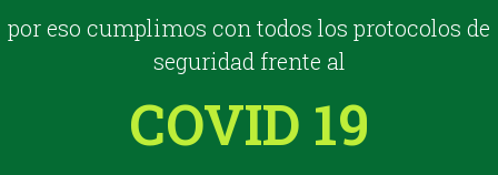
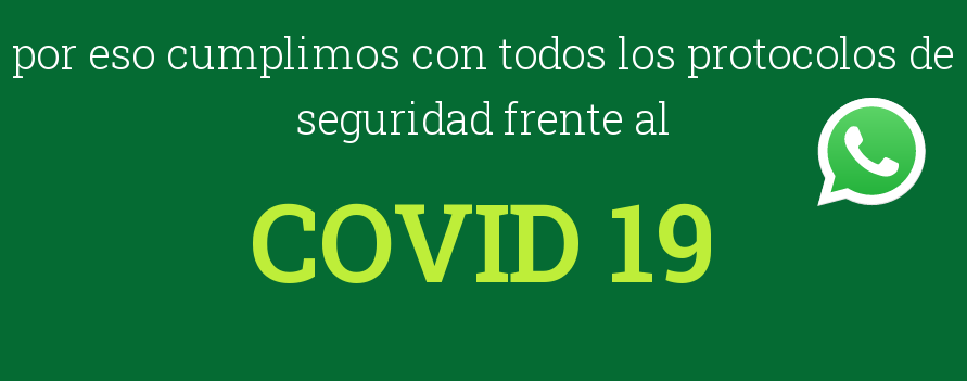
+ [image]
